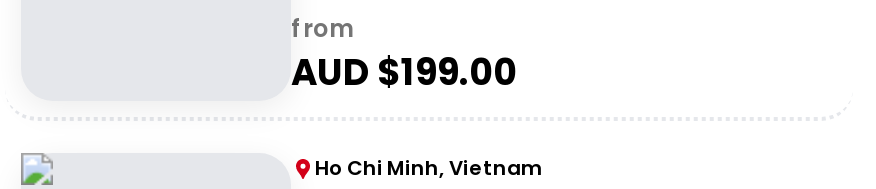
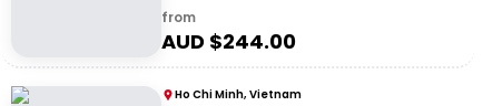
- AUD $199.00
+ AUD $244.00
